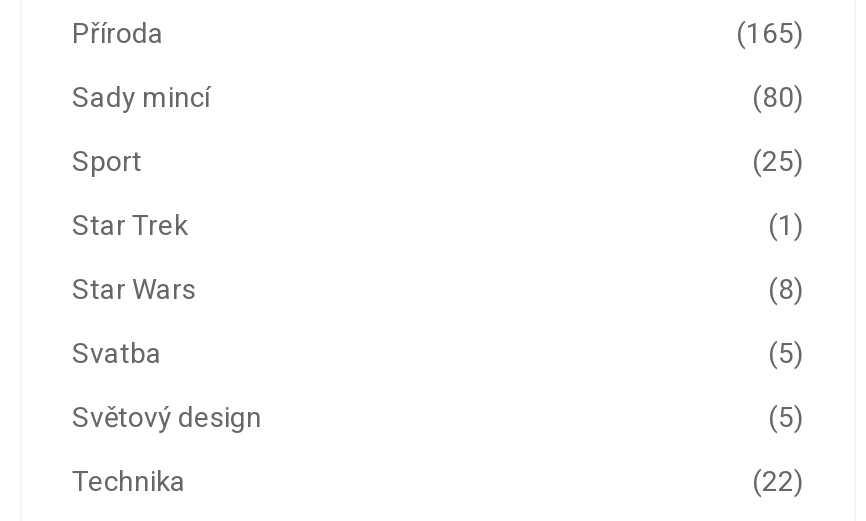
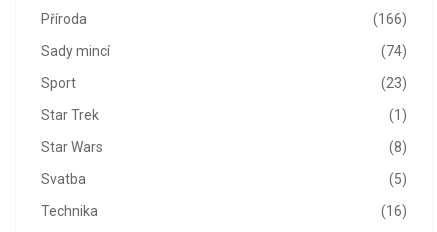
- (165)
+ (166)

- (80)
+ (74)

- (25)
+ (23)

- (5)
- Světový design
- (22)
+ (16)
